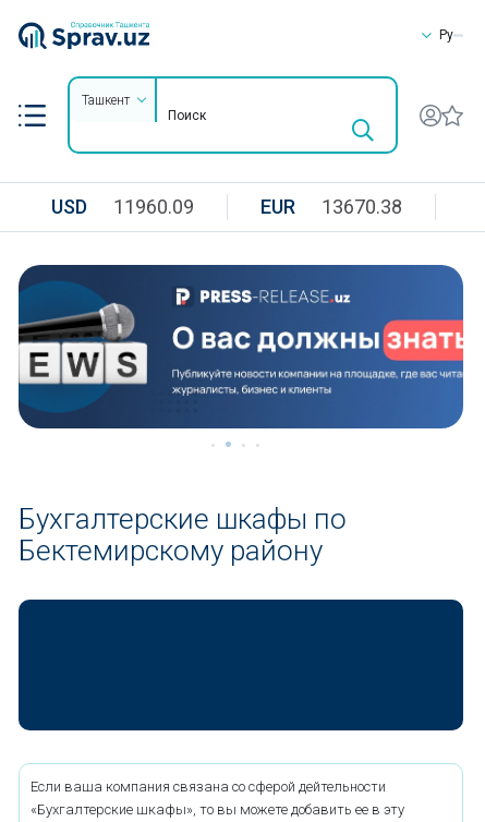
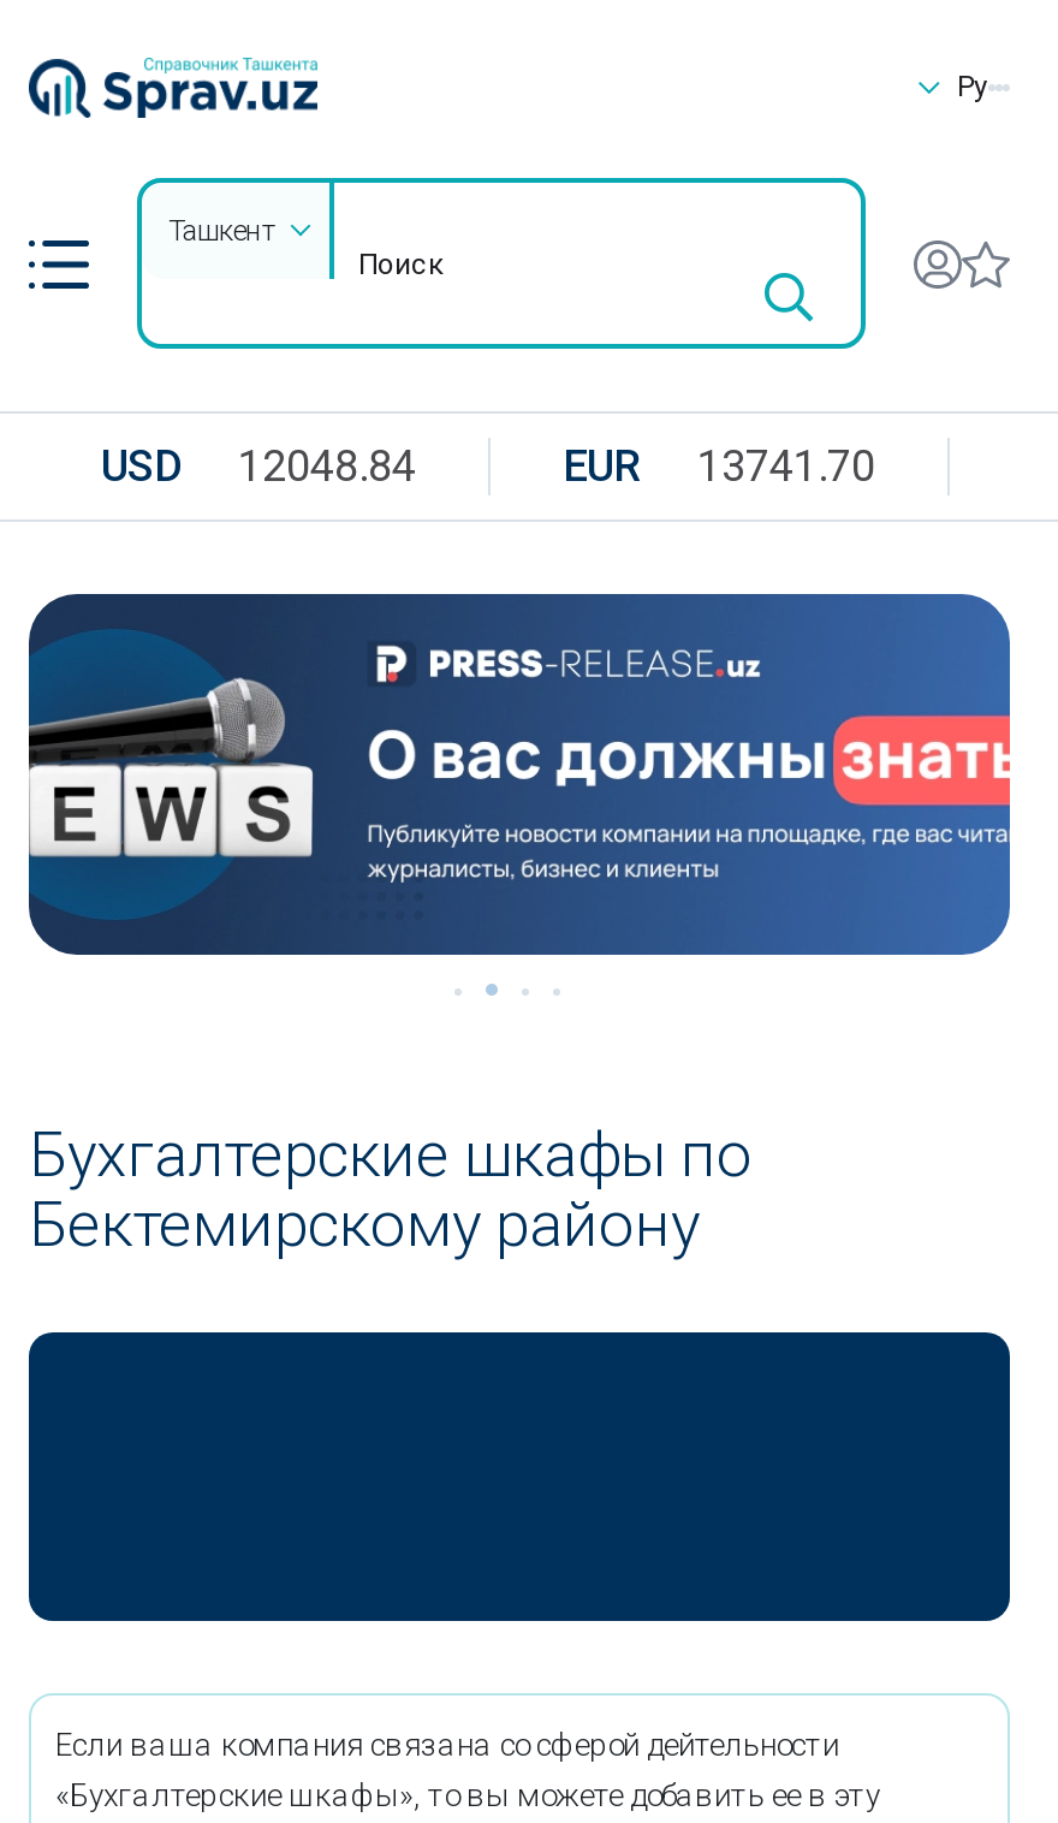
- USD 11960.09
+ USD 12048.84

- EUR 13670.38
+ EUR 13741.70
